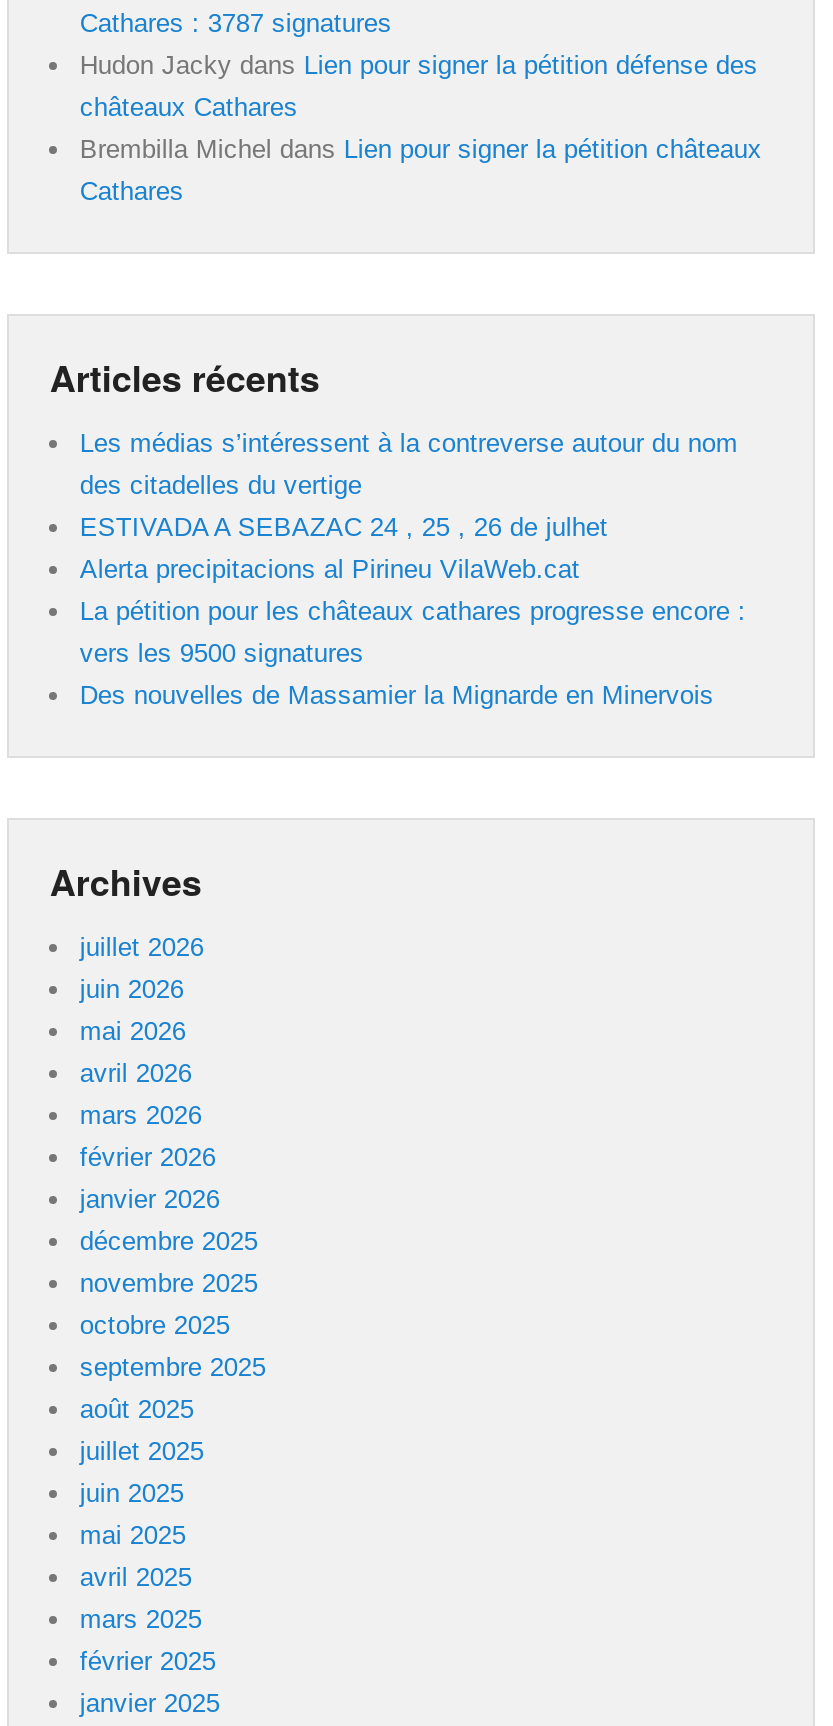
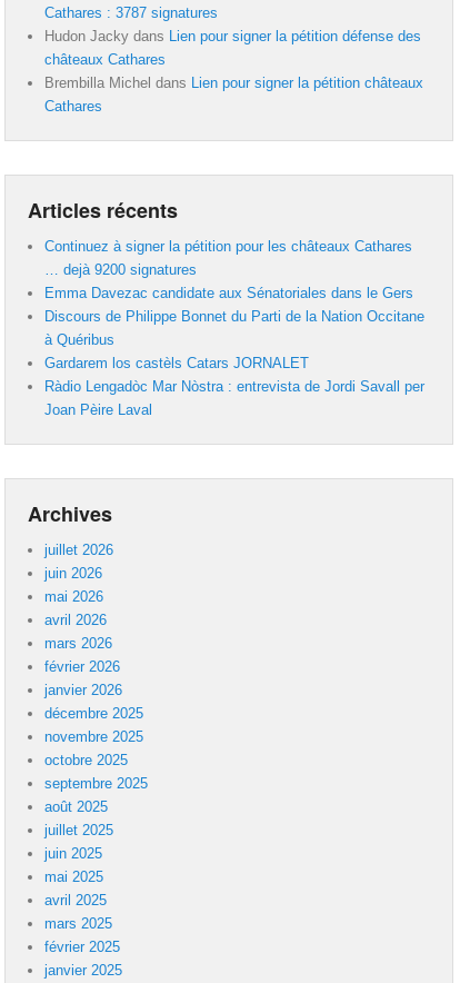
- Les médias s’intéressent à la contreverse autour du nom
- des citadelles du vertige
- ESTIVADA A SEBAZAC 24 , 25 , 26 de julhet
- Alerta precipitacions al Pirineu VilaWeb.cat
- La pétition pour les châteaux cathares progresse encore :
- vers les 9500 signatures
- Des nouvelles de Massamier la Mignarde en Minervois
+ Continuez à signer la pétition pour les châteaux Cathares
+ … dejà 9200 signatures
+ Emma Davezac candidate aux Sénatoriales dans le Gers
+ Discours de Philippe Bonnet du Parti de la Nation Occitane
+ à Quéribus
+ Gardarem los castèls Catars JORNALET
+ Ràdio Lengadòc Mar Nòstra : entrevista de Jordi Savall per
+ Joan Pèire Laval
